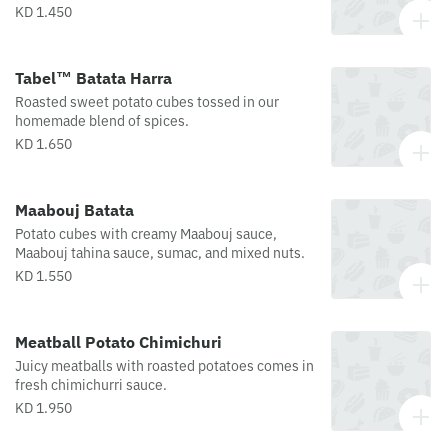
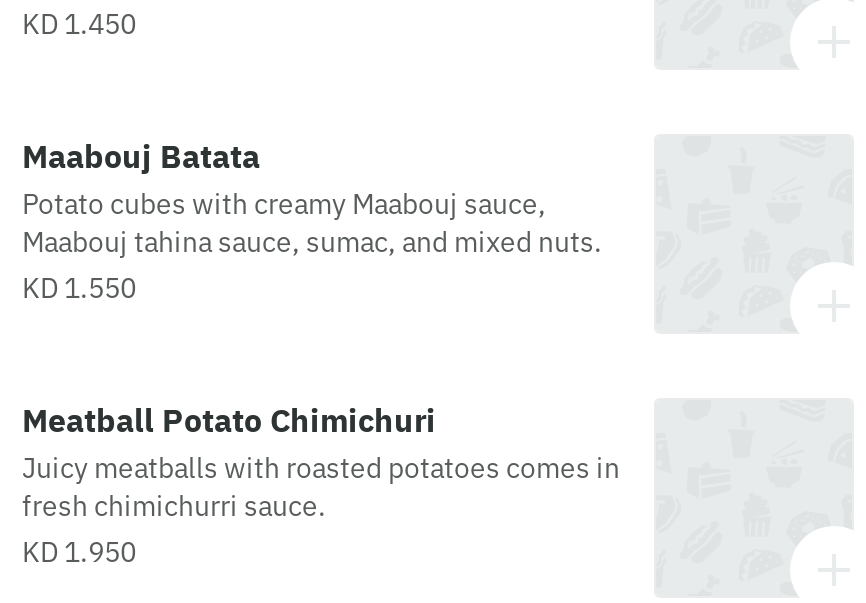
- Tabel™ Batata Harra
- Roasted sweet potato cubes tossed in our
- homemade blend of spices.
- KD 1.650
